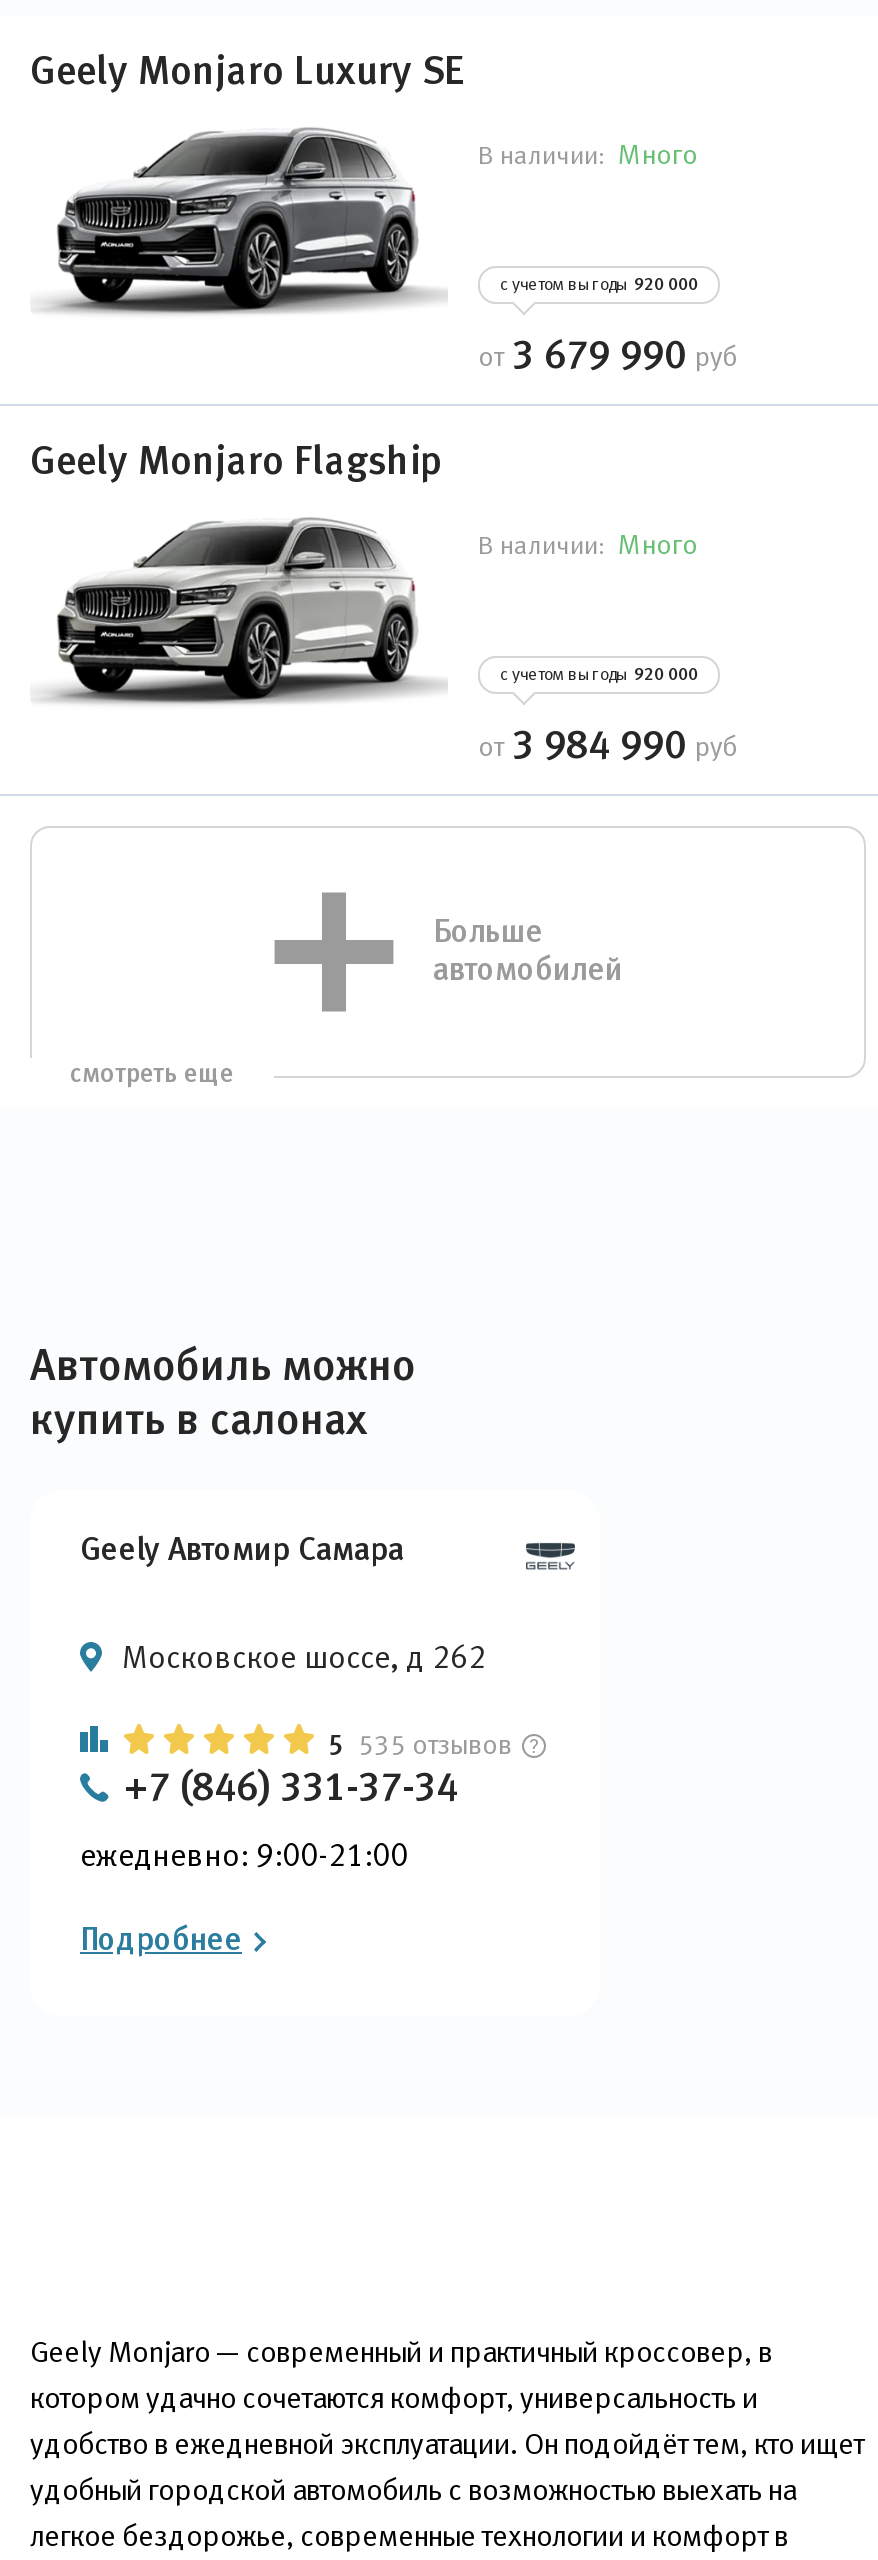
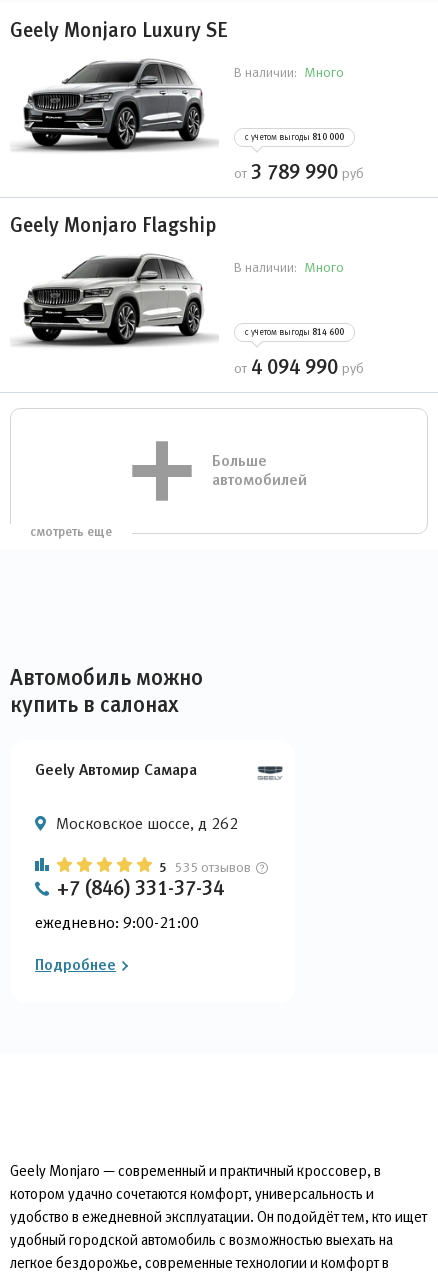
- с учетом выгоды 920 000
+ с учетом выгоды 810 000

- от 3 679 990 руб
+ от 3 789 990 руб

- с учетом выгоды 920 000
+ с учетом выгоды 814 600

- от 3 984 990 руб
+ от 4 094 990 руб
